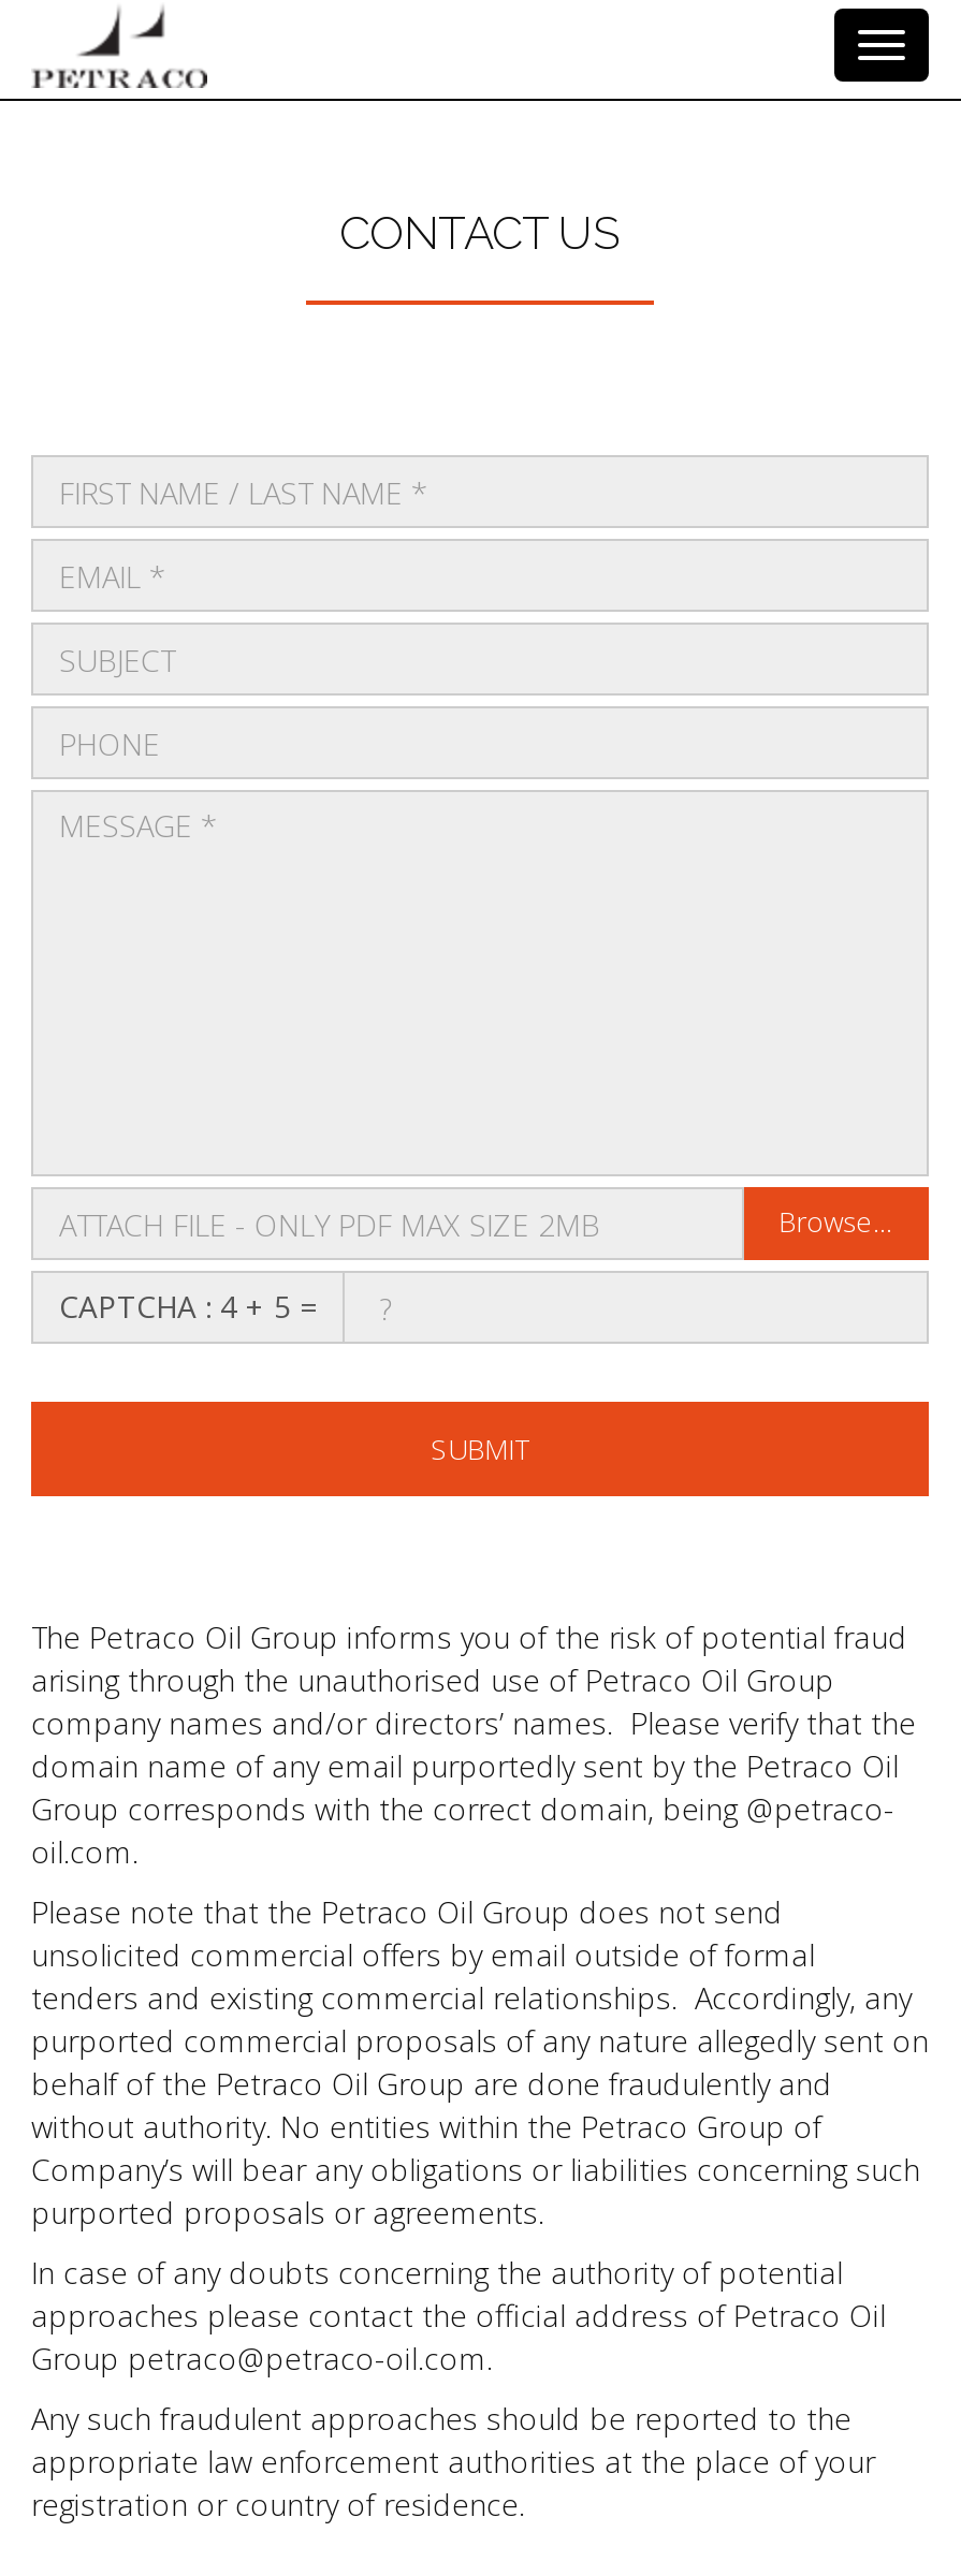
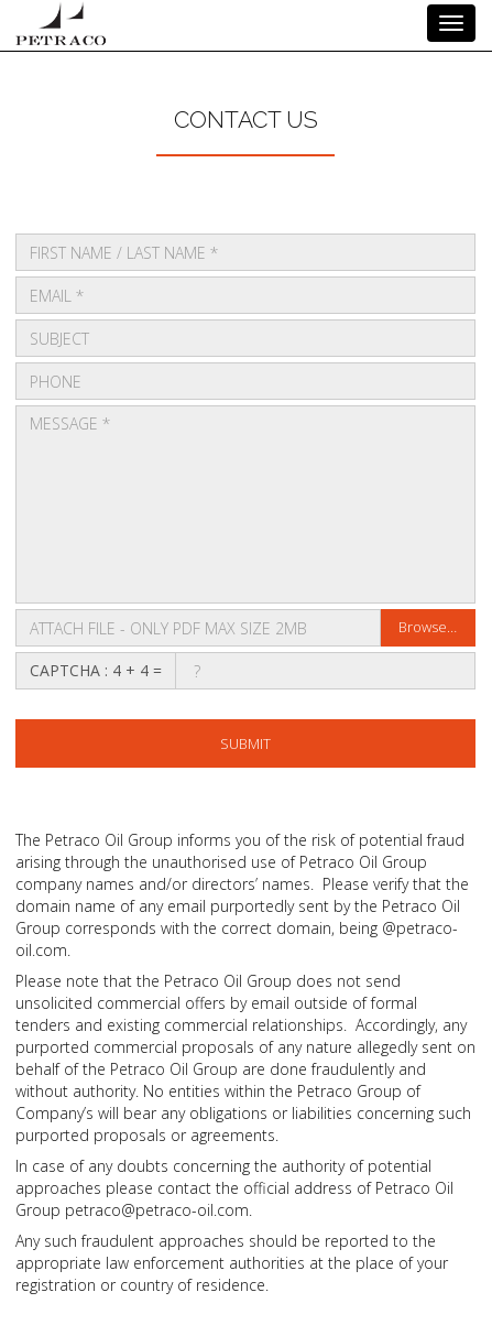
- CAPTCHA : 4 + 5 =
+ CAPTCHA : 4 + 4 =
